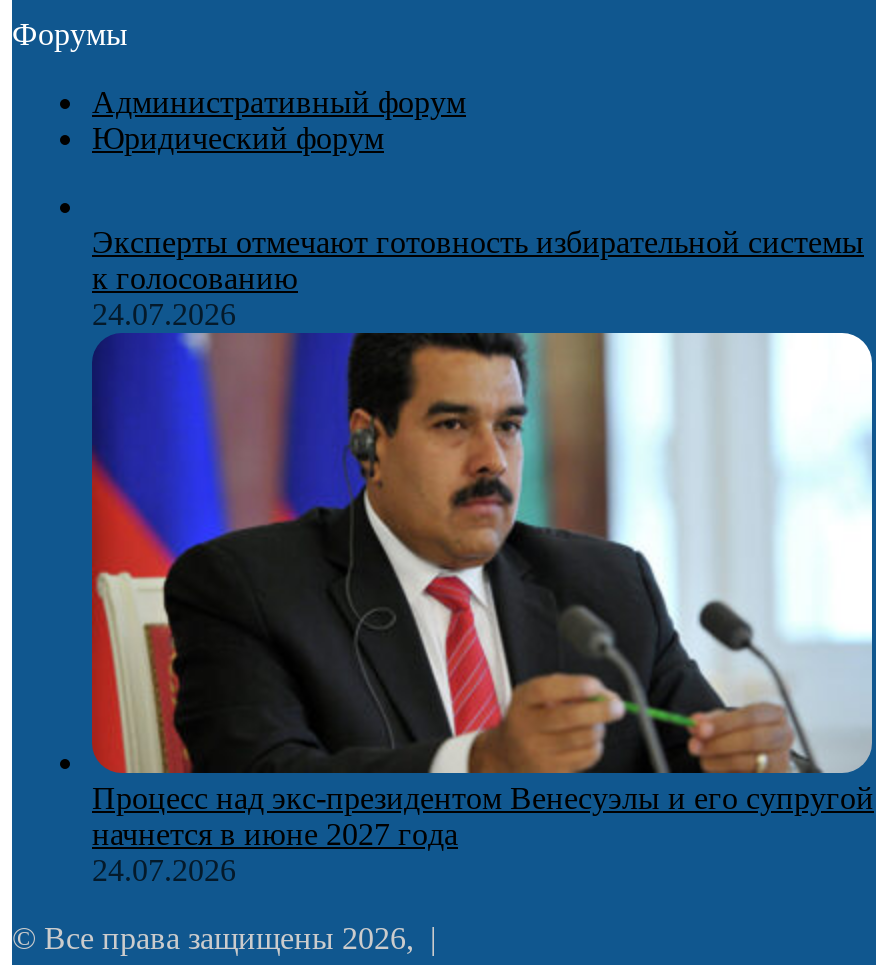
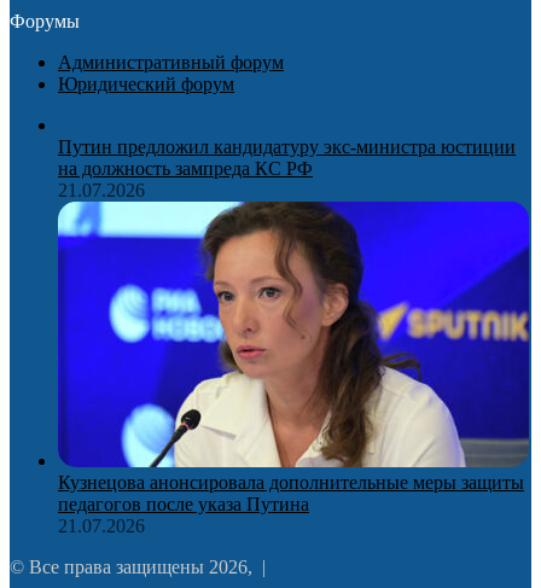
- Эксперты отмечают готовность избирательной системы
- к голосованию
- 24.07.2026
+ Путин предложил кандидатуру экс-министра юстиции
+ на должность зампреда КС РФ
+ 21.07.2026

- [image]
- Процесс над экс-президентом Венесуэлы и его супругой
- начнется в июне 2027 года
- 24.07.2026
+ [image]
+ Кузнецова анонсировала дополнительные меры защиты
+ педагогов после указа Путина
+ 21.07.2026
